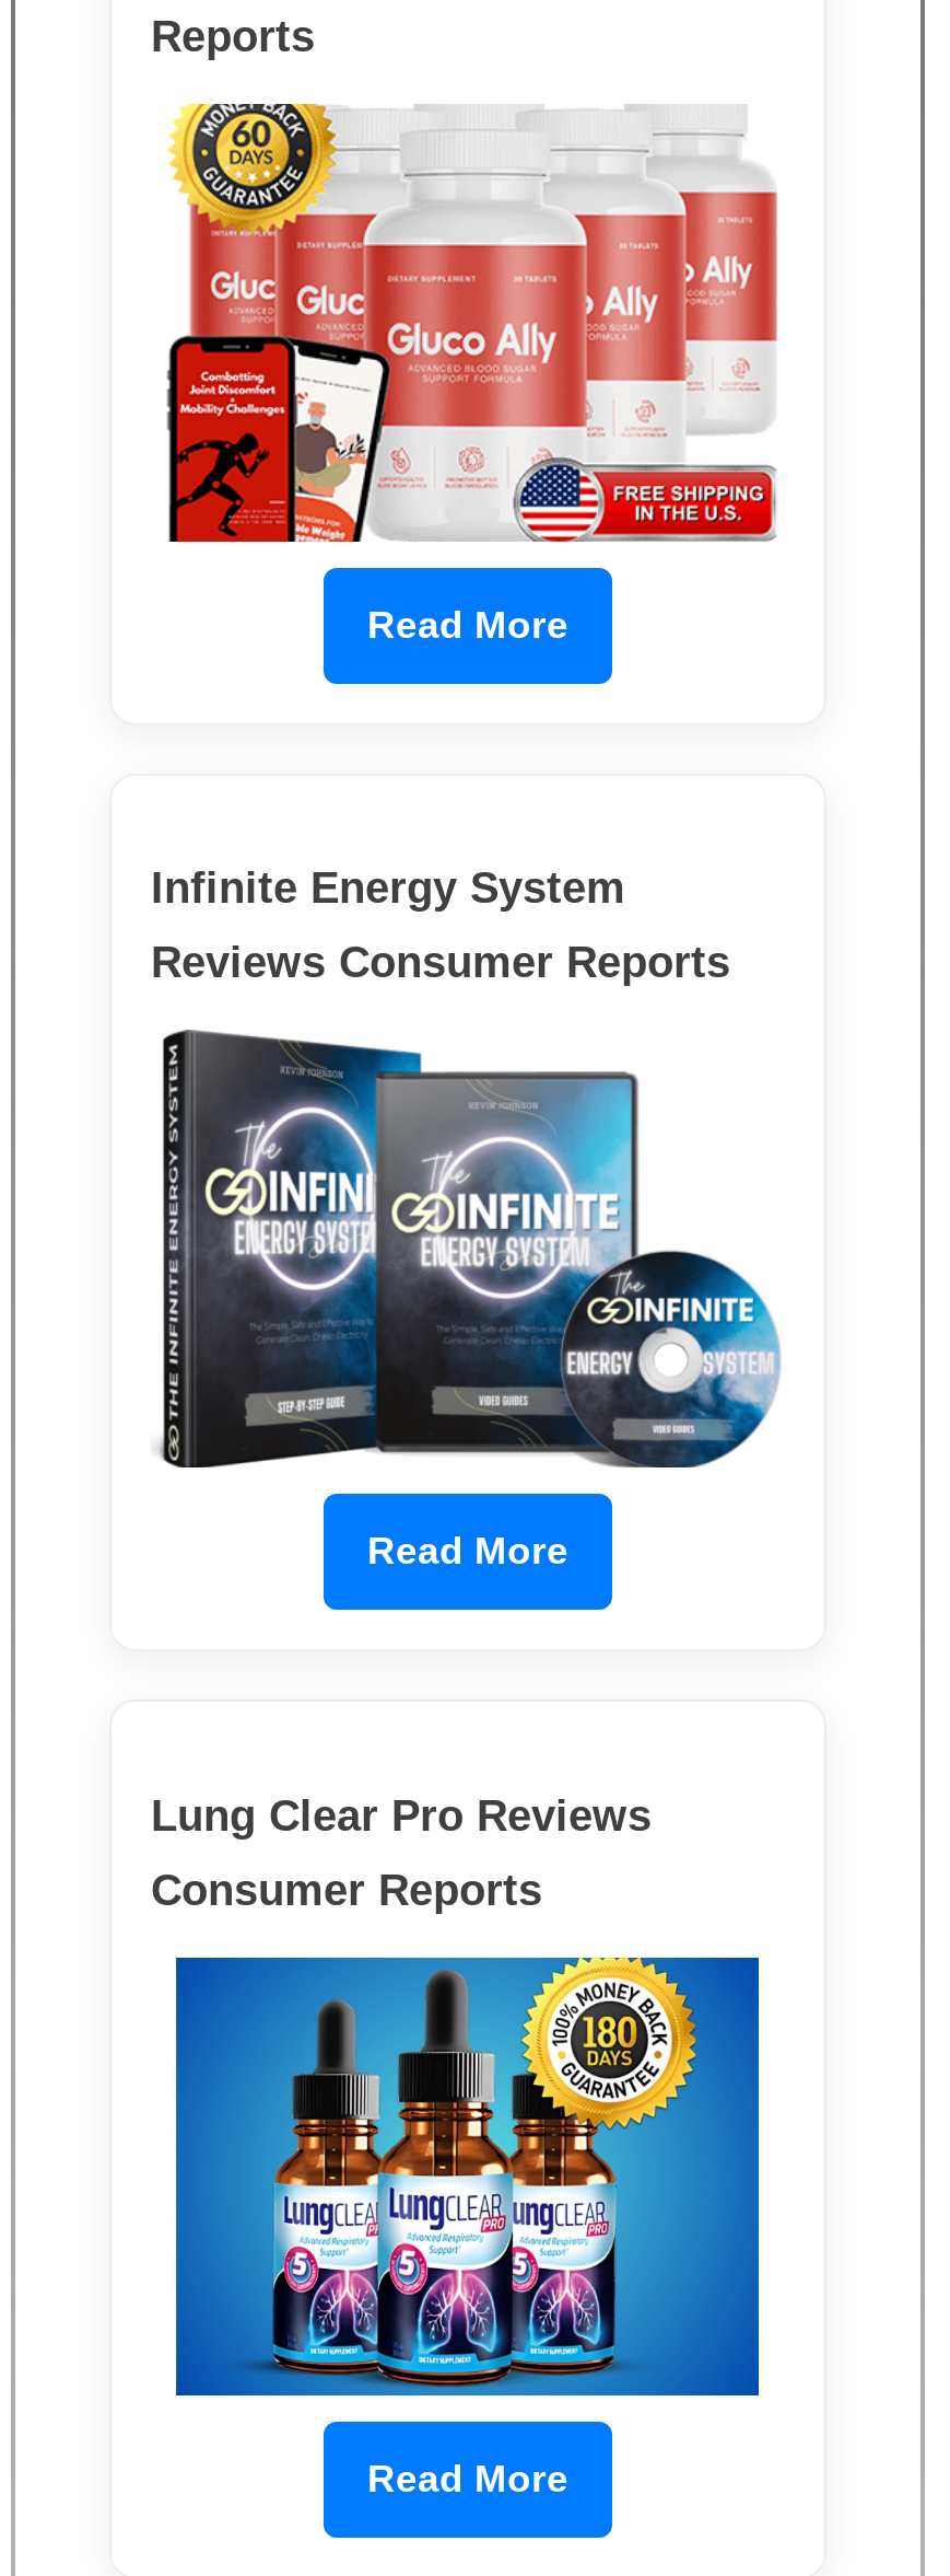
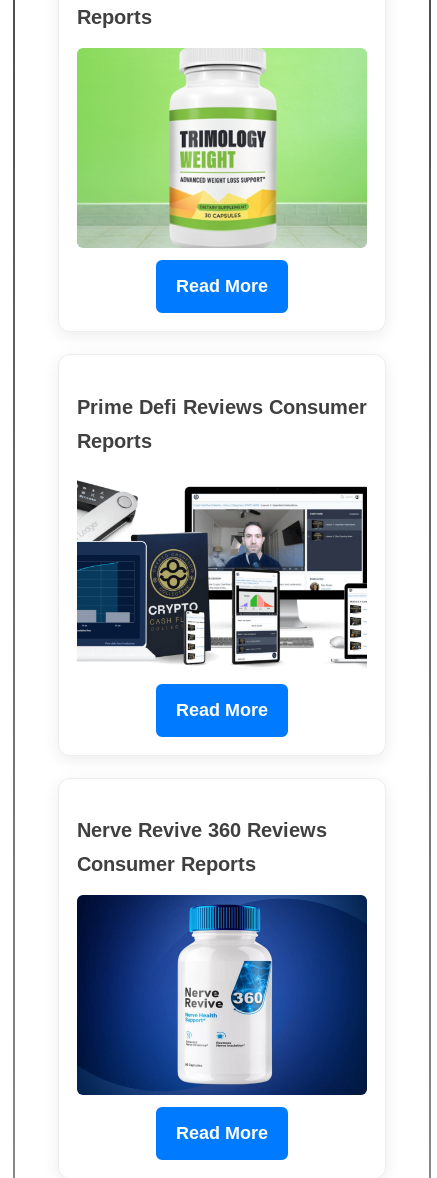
- [image]
+ [image]

- Infinite Energy System
+ Prime Defi Reviews Consumer

- Reviews Consumer Reports
+ Reports

- [image]
+ [image]

- Lung Clear Pro Reviews
+ Nerve Revive 360 Reviews

- [image]
+ [image]
